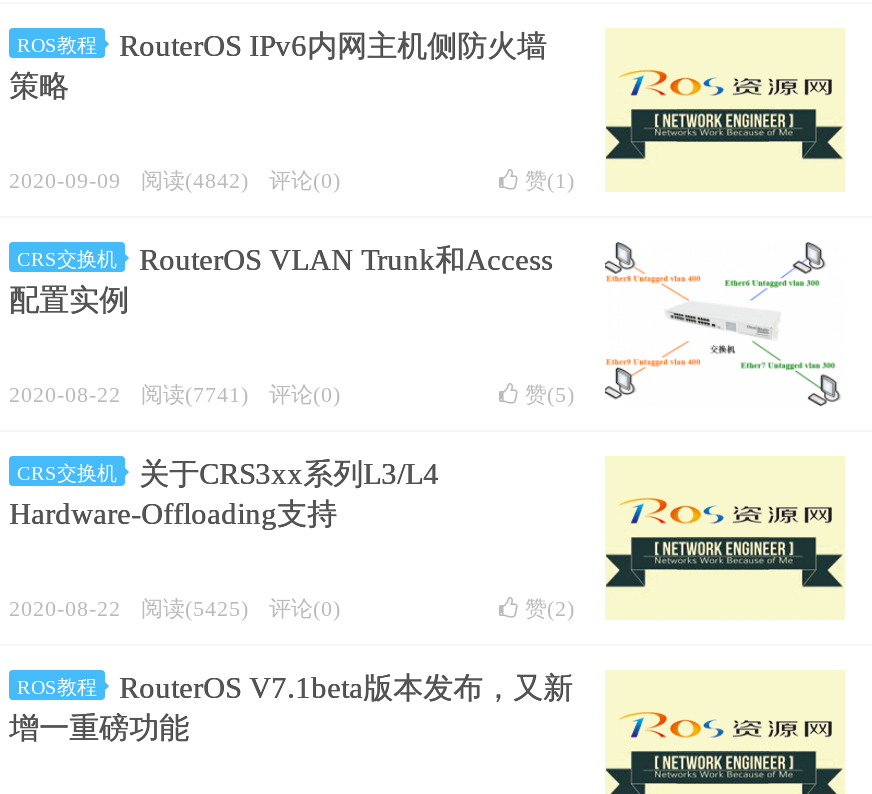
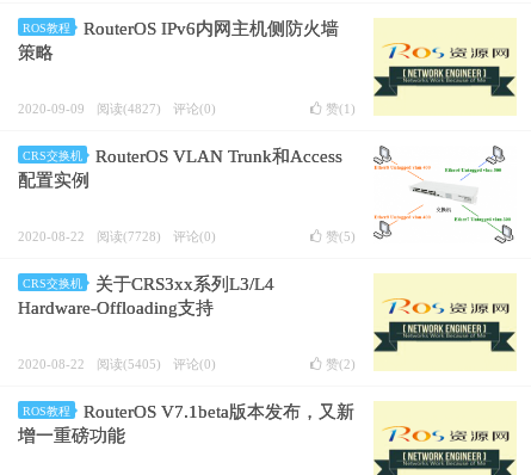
- 2020-09-09 阅读(4842) 评论(0)
+ 2020-09-09 阅读(4827) 评论(0)

- 2020-08-22 阅读(7741) 评论(0)
+ 2020-08-22 阅读(7728) 评论(0)

- 2020-08-22 阅读(5425) 评论(0)
+ 2020-08-22 阅读(5405) 评论(0)
